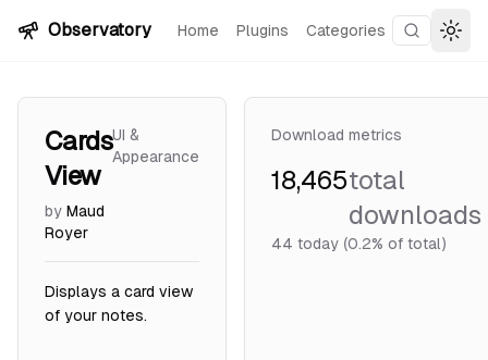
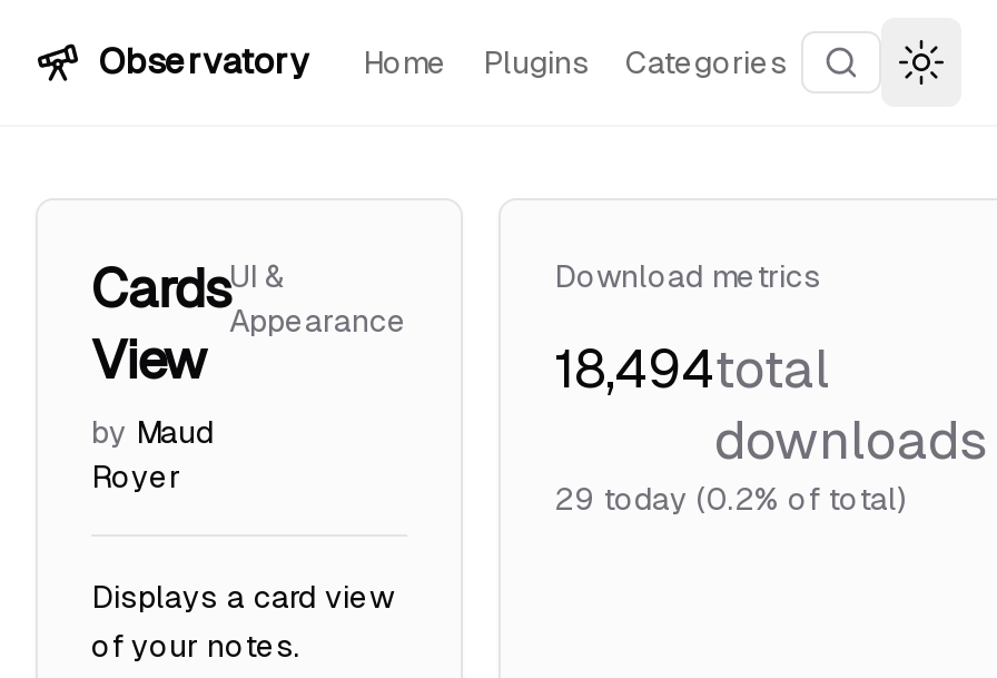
- 18,465total
+ 18,494total

- 44 today (0.2% of total)
+ 29 today (0.2% of total)
